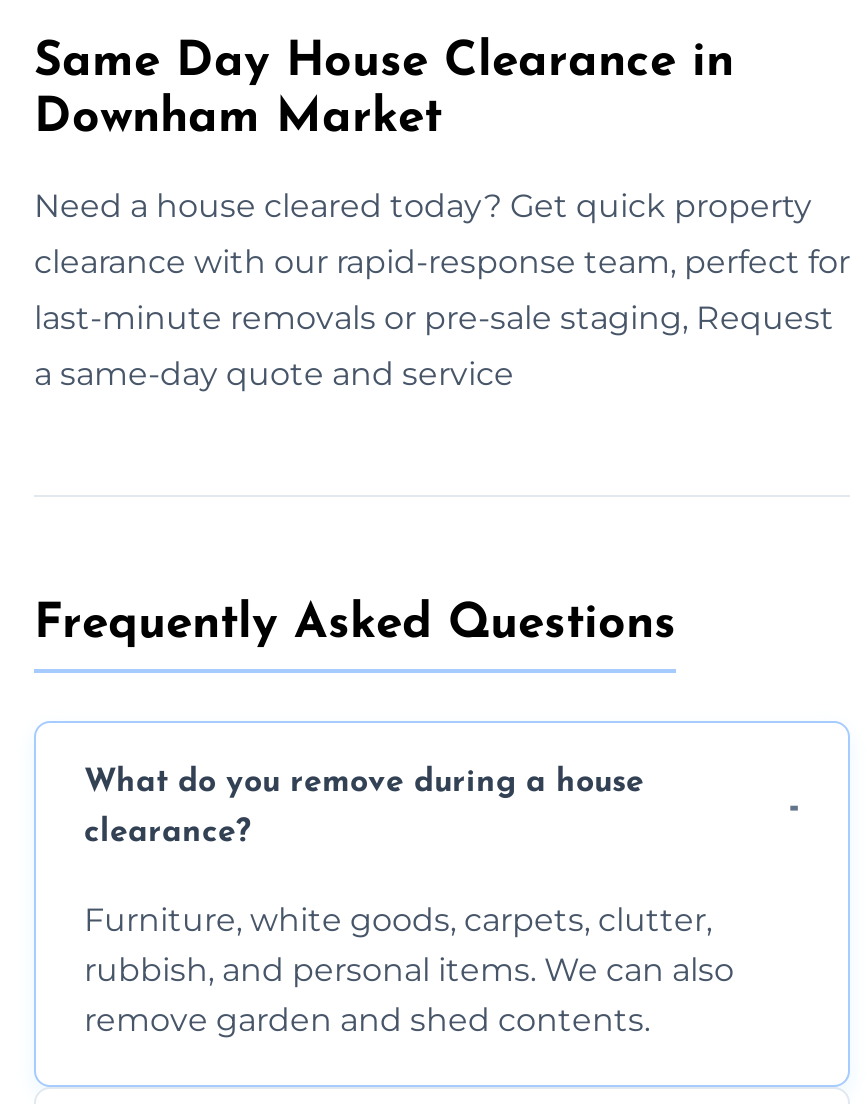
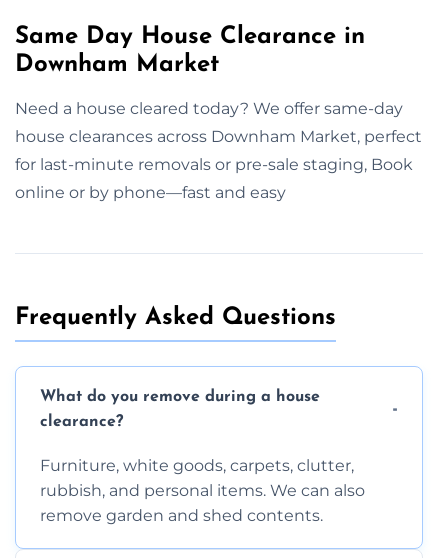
- Need a house cleared today? Get quick property
+ Need a house cleared today? We offer same-day

- clearance with our rapid-response team, perfect for
+ house clearances across Downham Market, perfect

- last-minute removals or pre-sale staging, Request
+ for last-minute removals or pre-sale staging, Book

- a same-day quote and service
+ online or by phone—fast and easy
